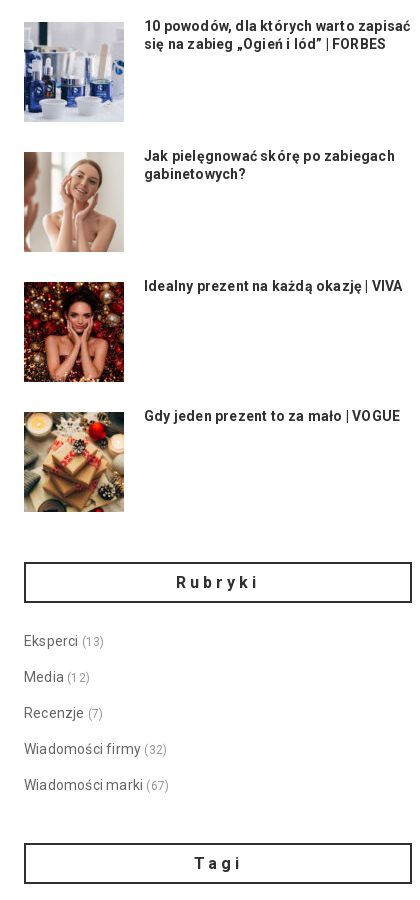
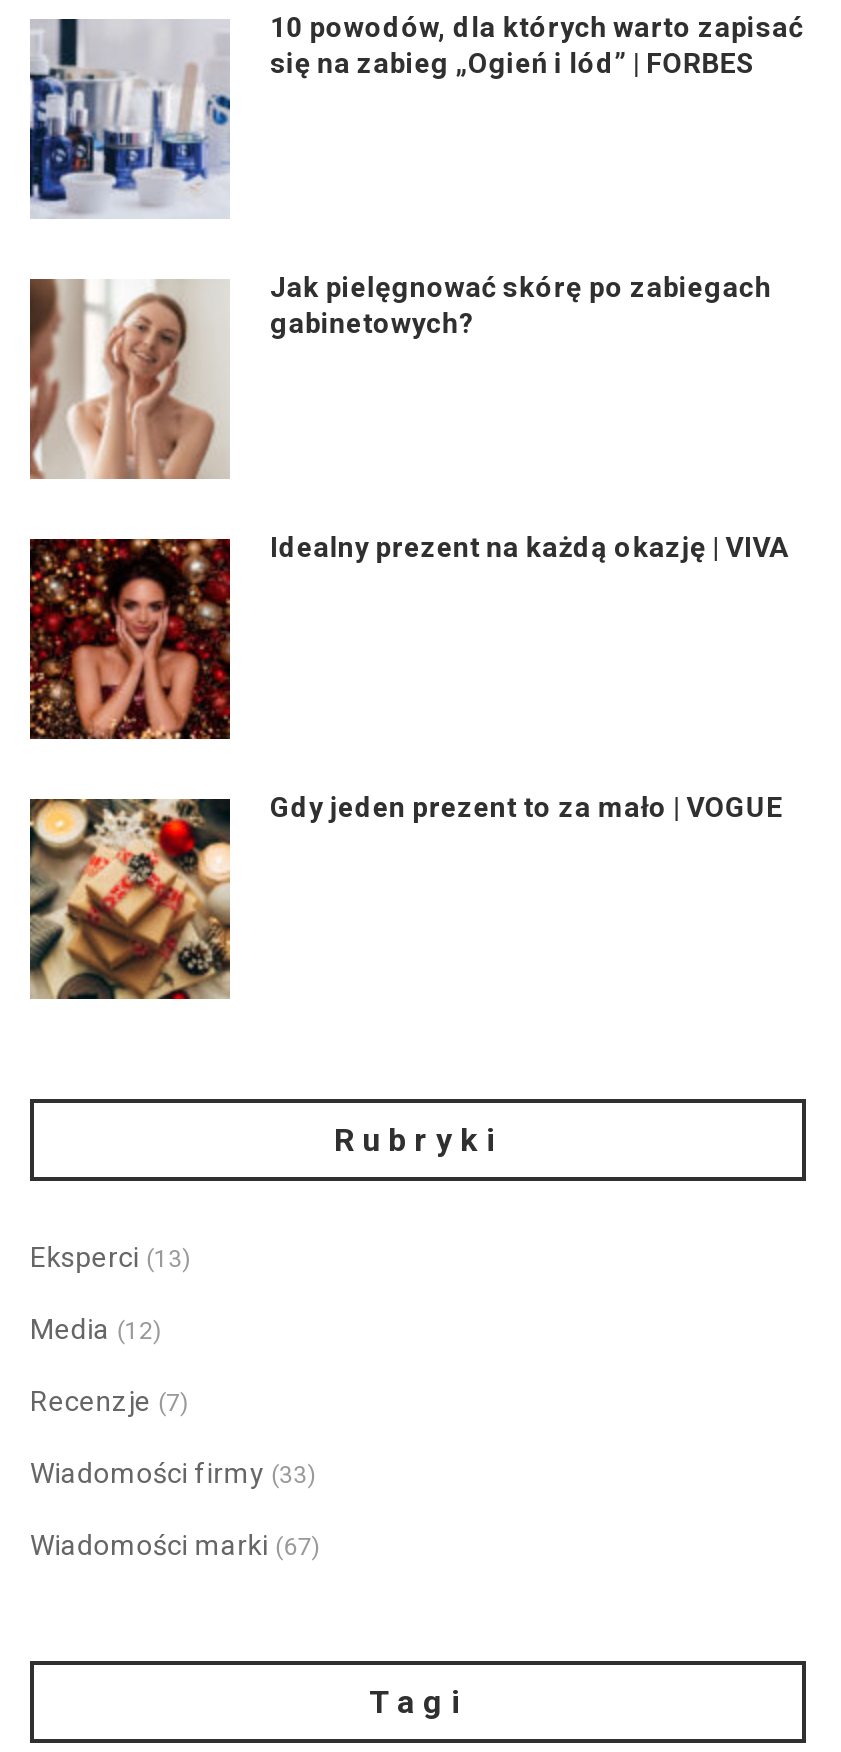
- Wiadomości firmy (32)
+ Wiadomości firmy (33)
